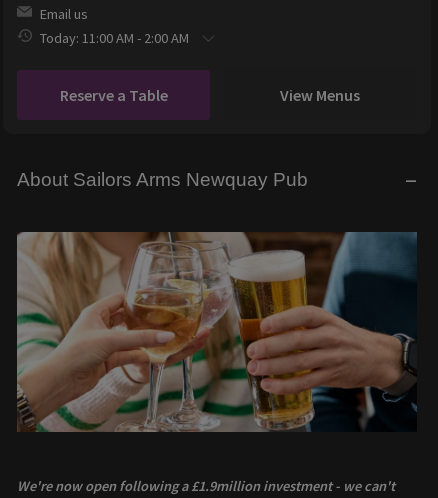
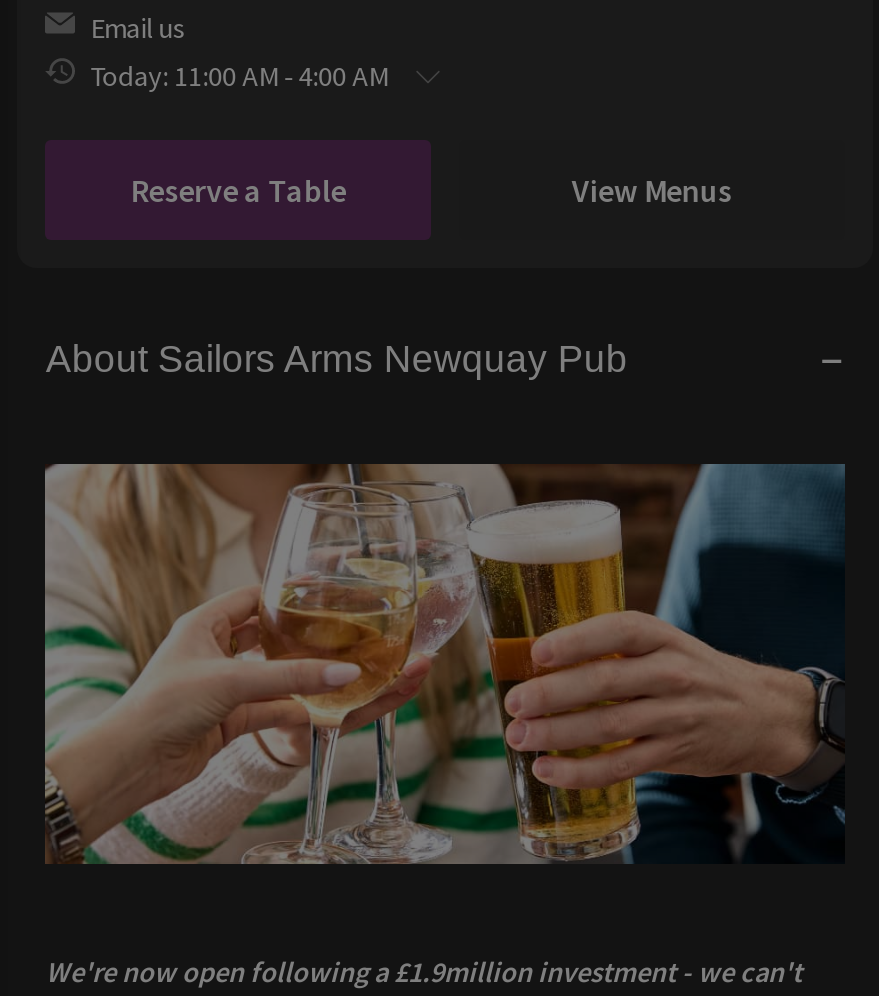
- Today: 11:00 AM - 2:00 AM
+ Today: 11:00 AM - 4:00 AM
